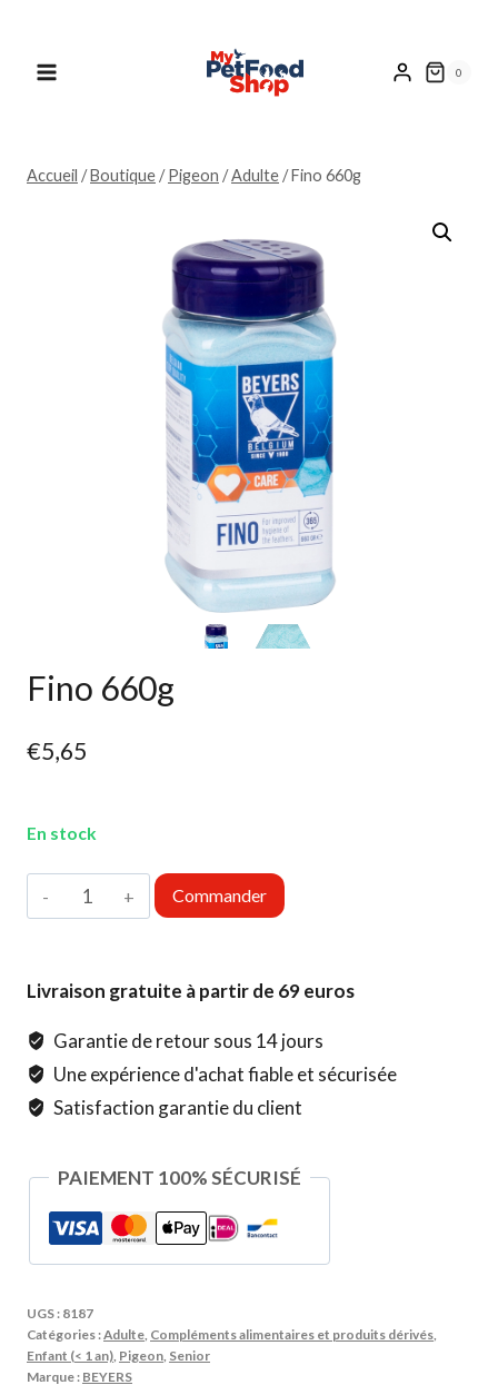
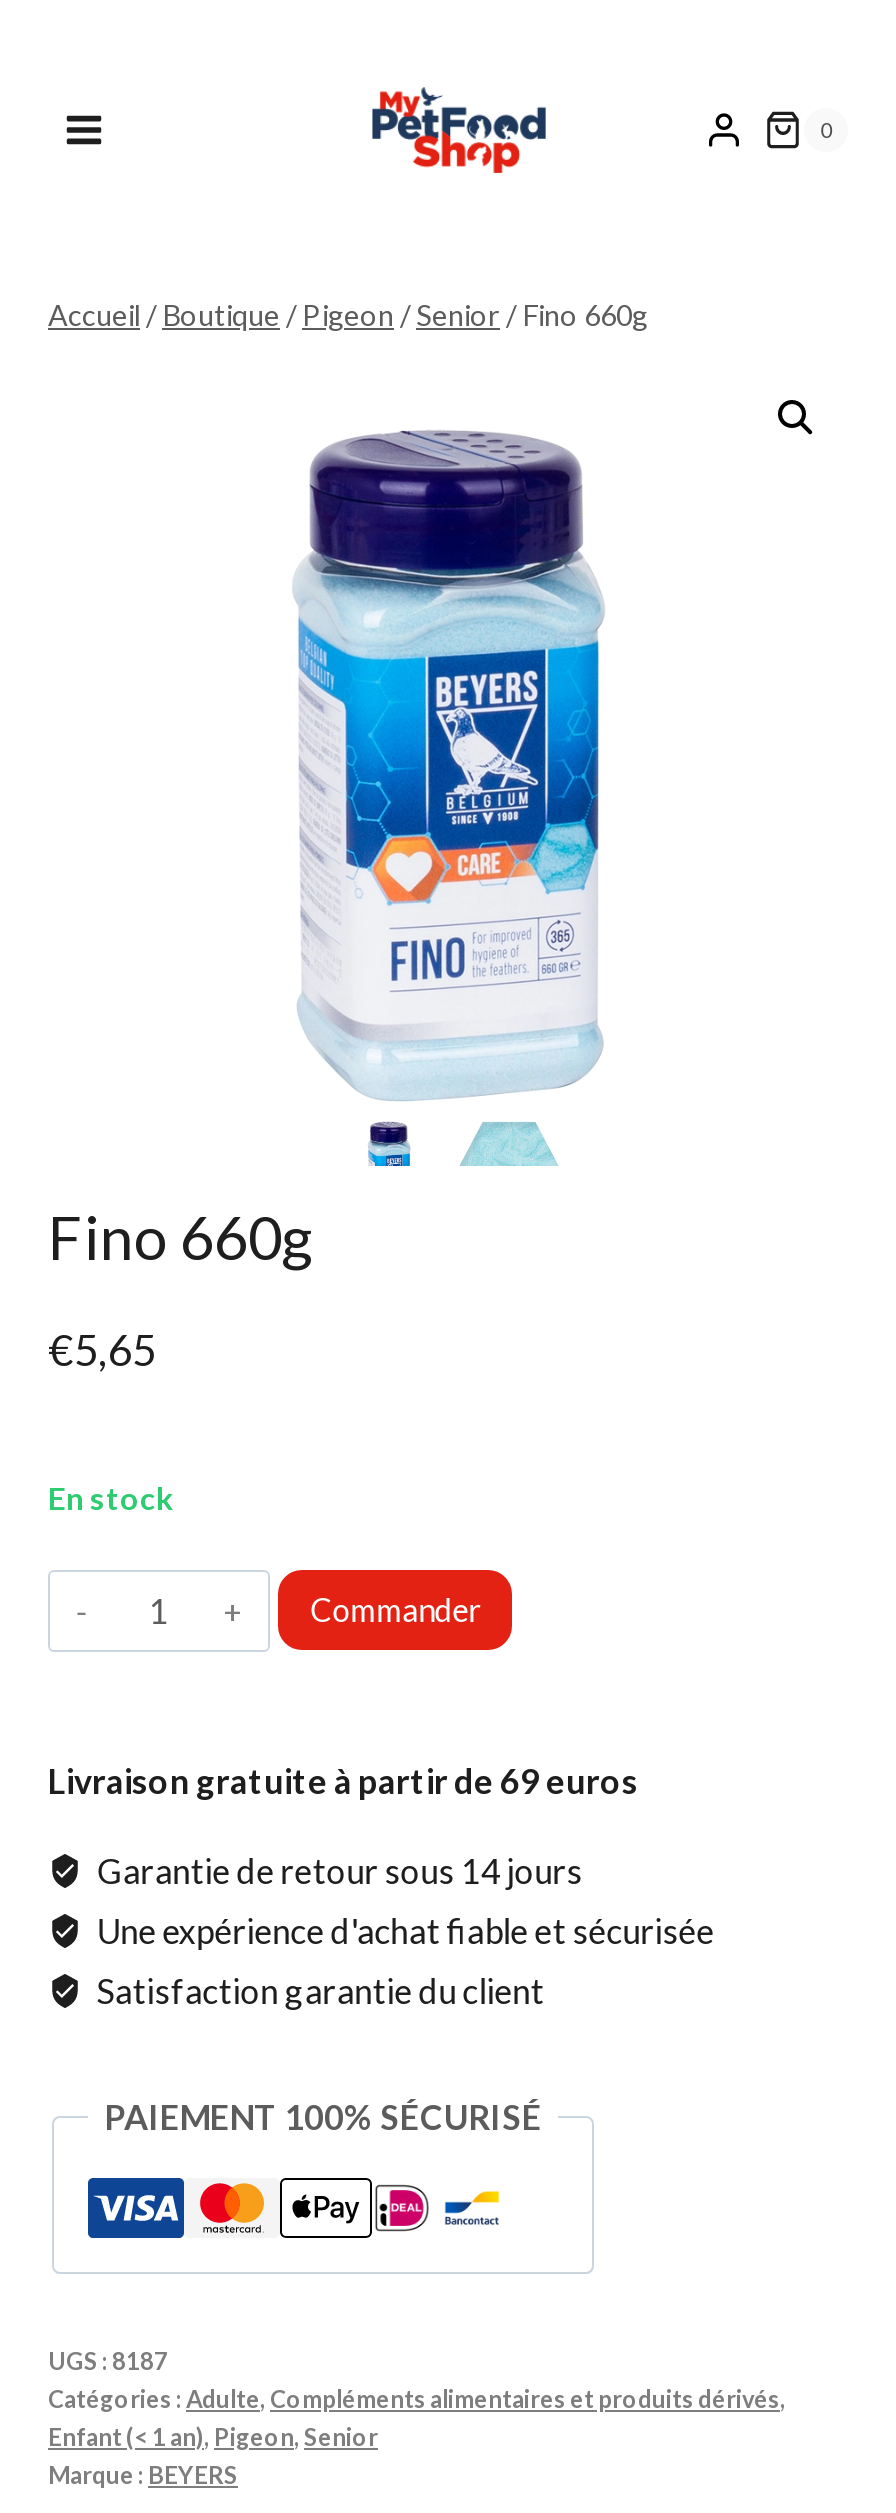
- Accueil / Boutique / Pigeon / Adulte / Fino 660g
+ Accueil / Boutique / Pigeon / Senior / Fino 660g
